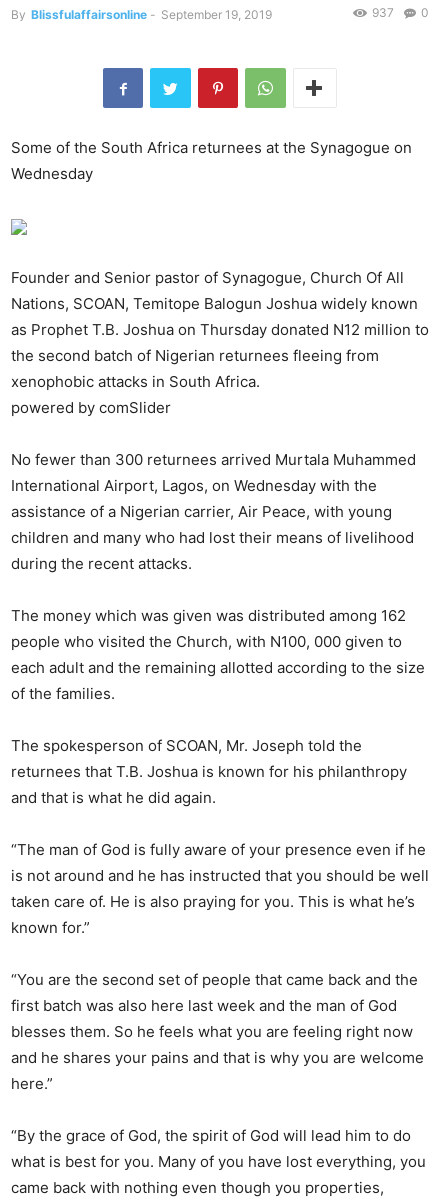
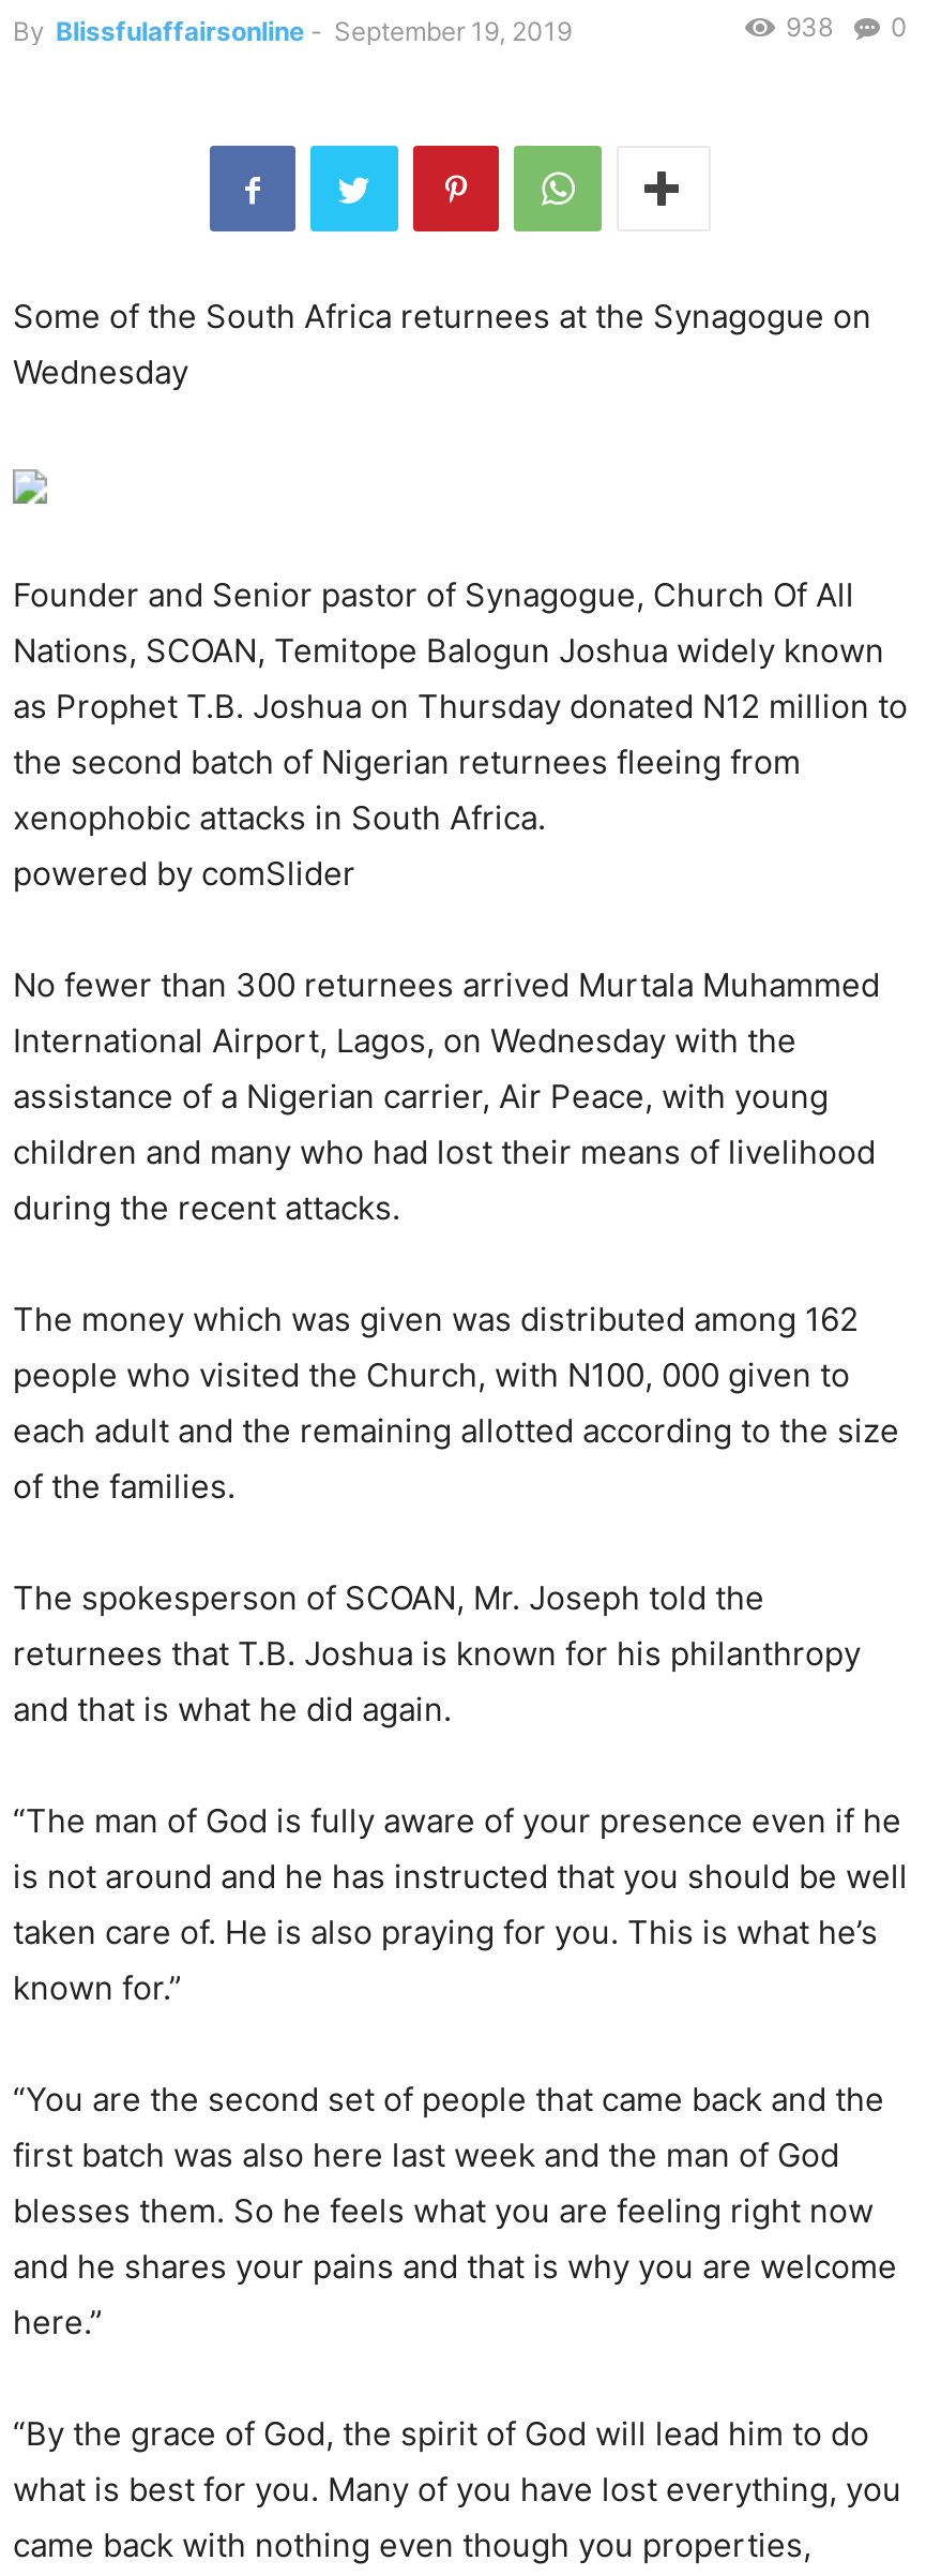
- 937 0
+ 938 0
